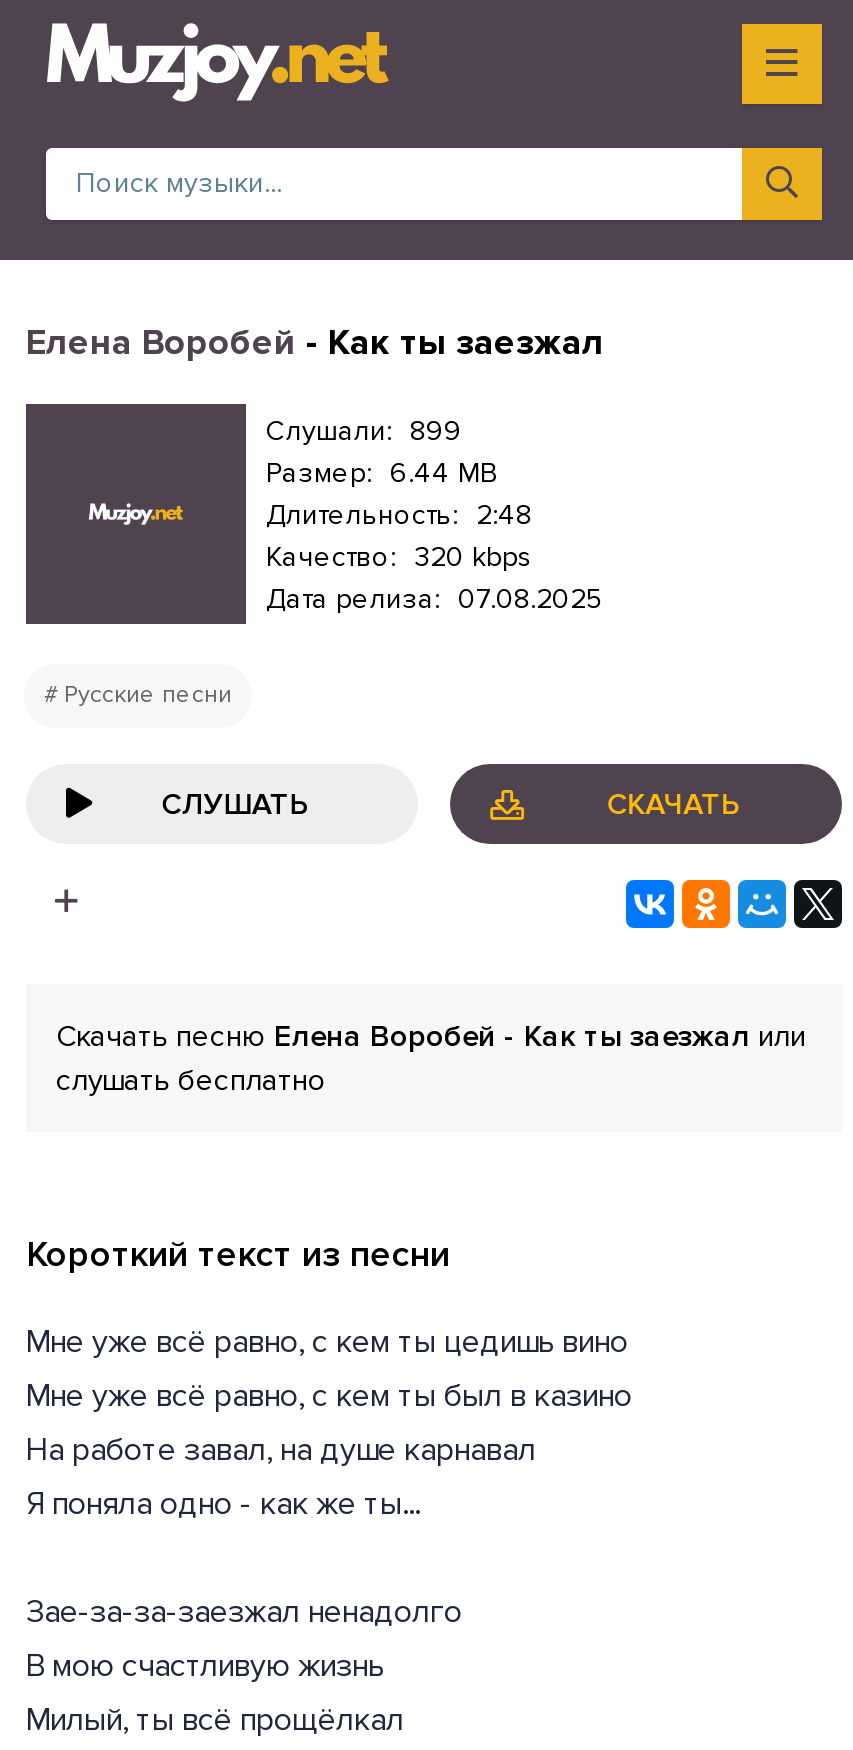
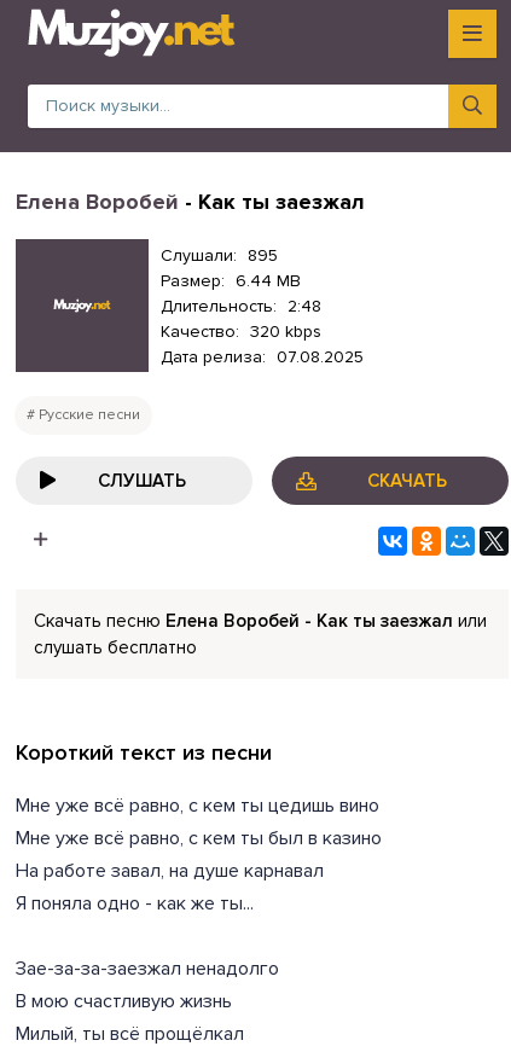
- Слушали: 899
+ Слушали: 895
